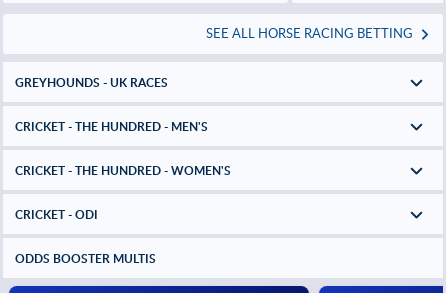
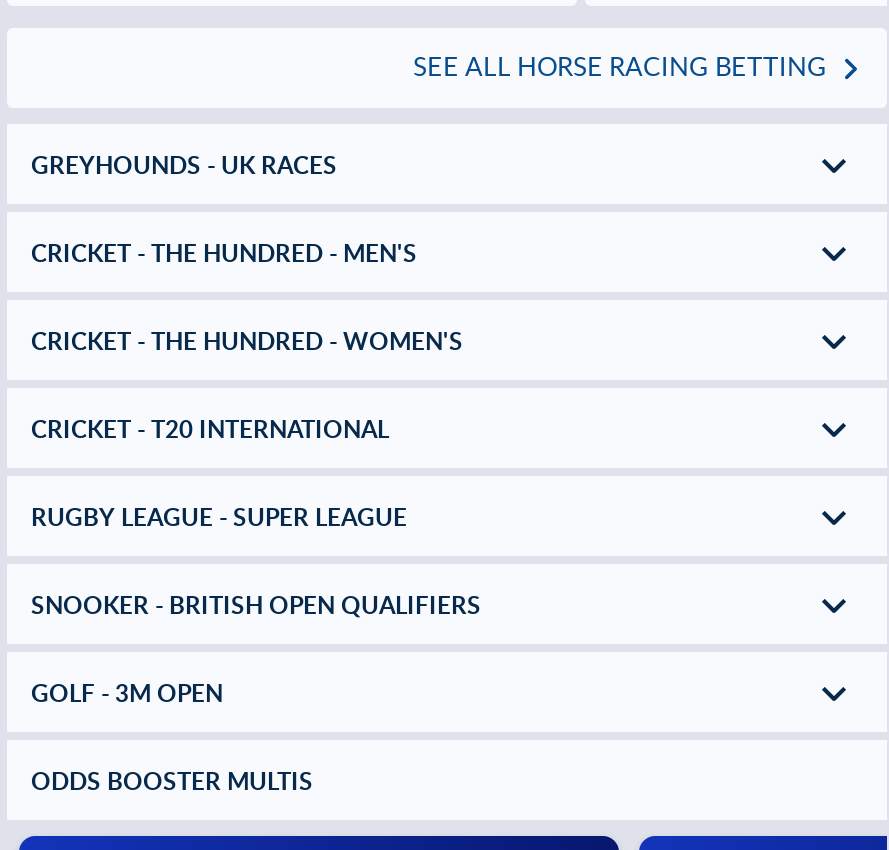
- CRICKET - ODI
+ CRICKET - T20 INTERNATIONAL
+ RUGBY LEAGUE - SUPER LEAGUE
+ SNOOKER - BRITISH OPEN QUALIFIERS
+ GOLF - 3M OPEN
